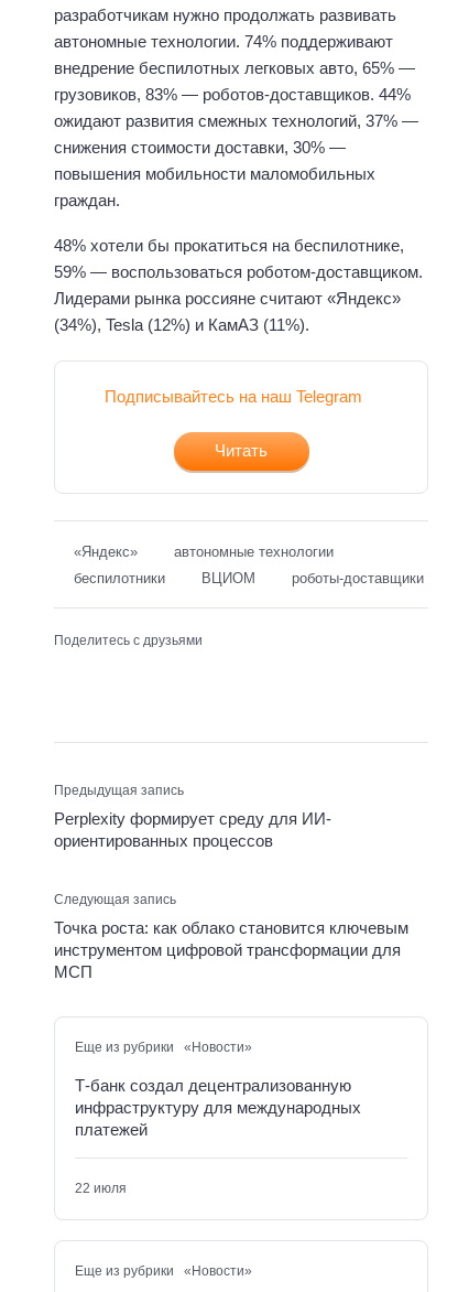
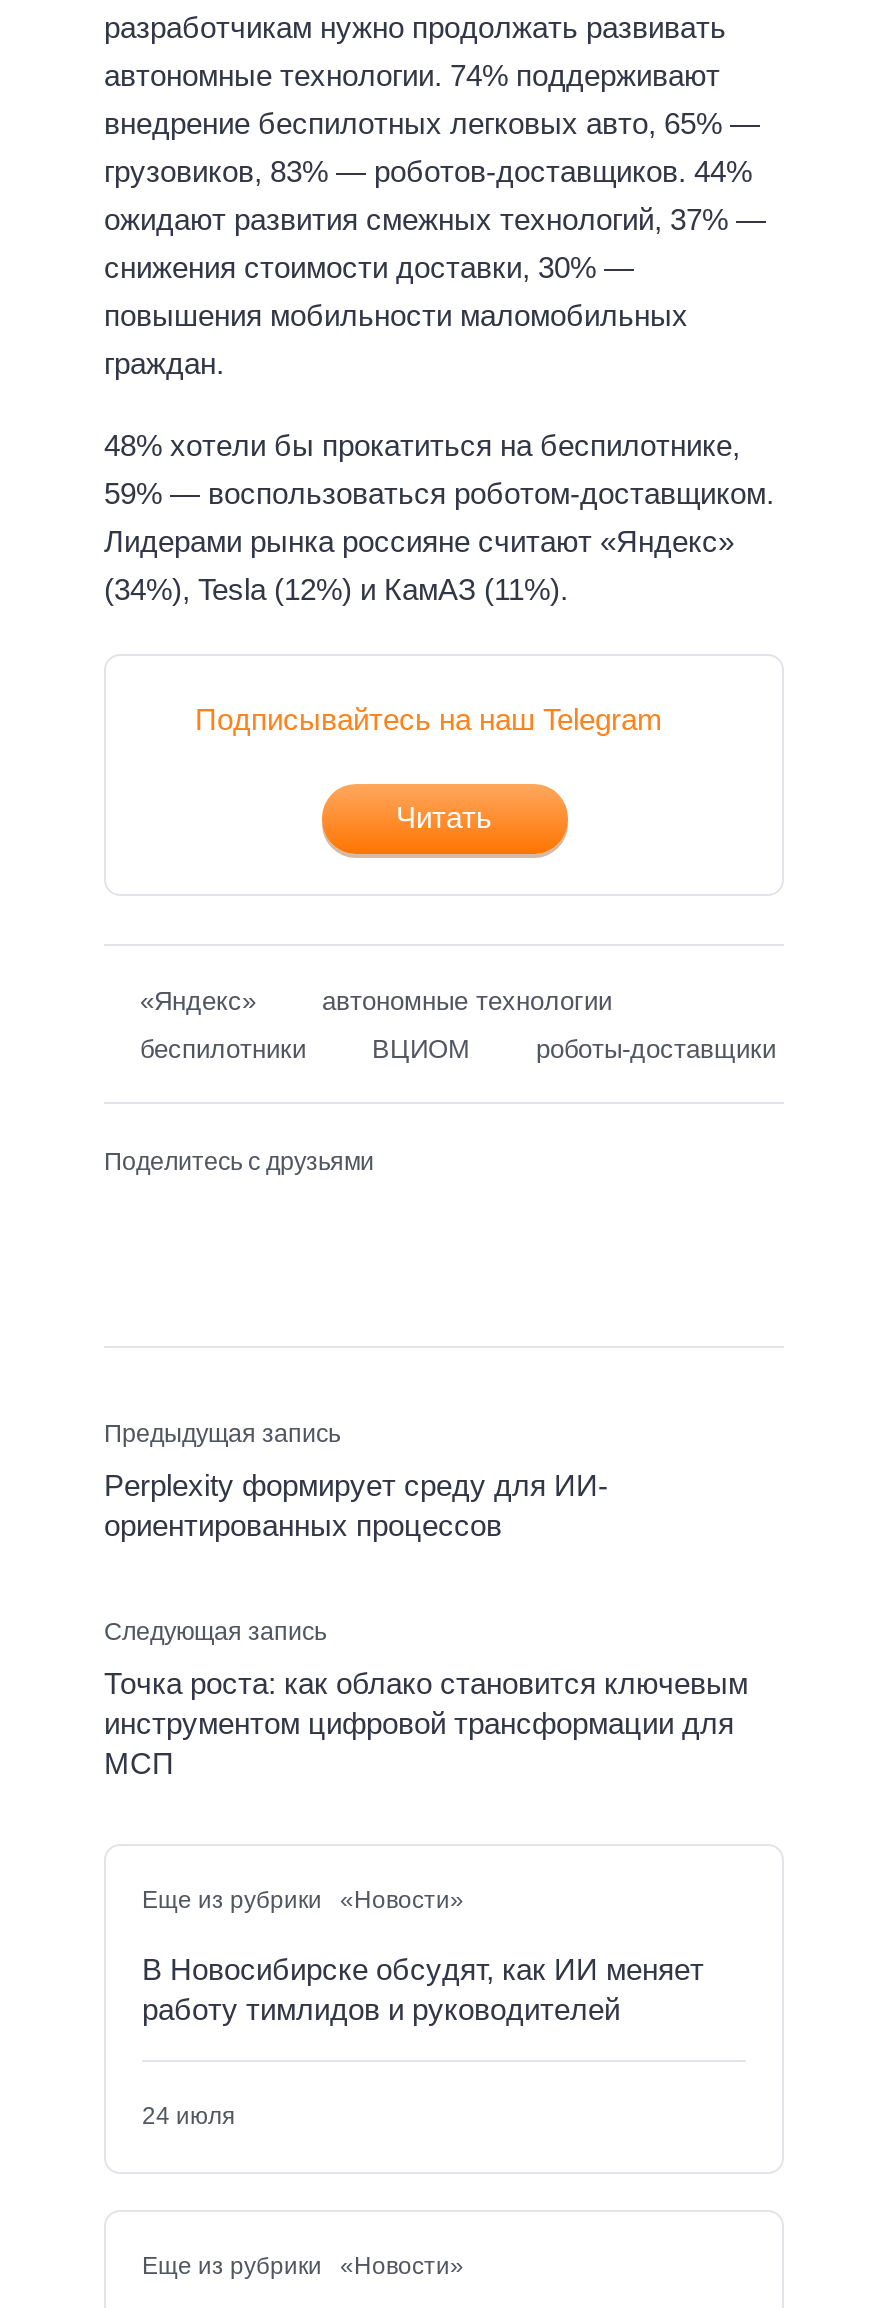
- Т-банк создал децентрализованную
- инфраструктуру для международных
- платежей
+ В Новосибирске обсудят, как ИИ меняет
+ работу тимлидов и руководителей

- 22 июля
+ 24 июля
